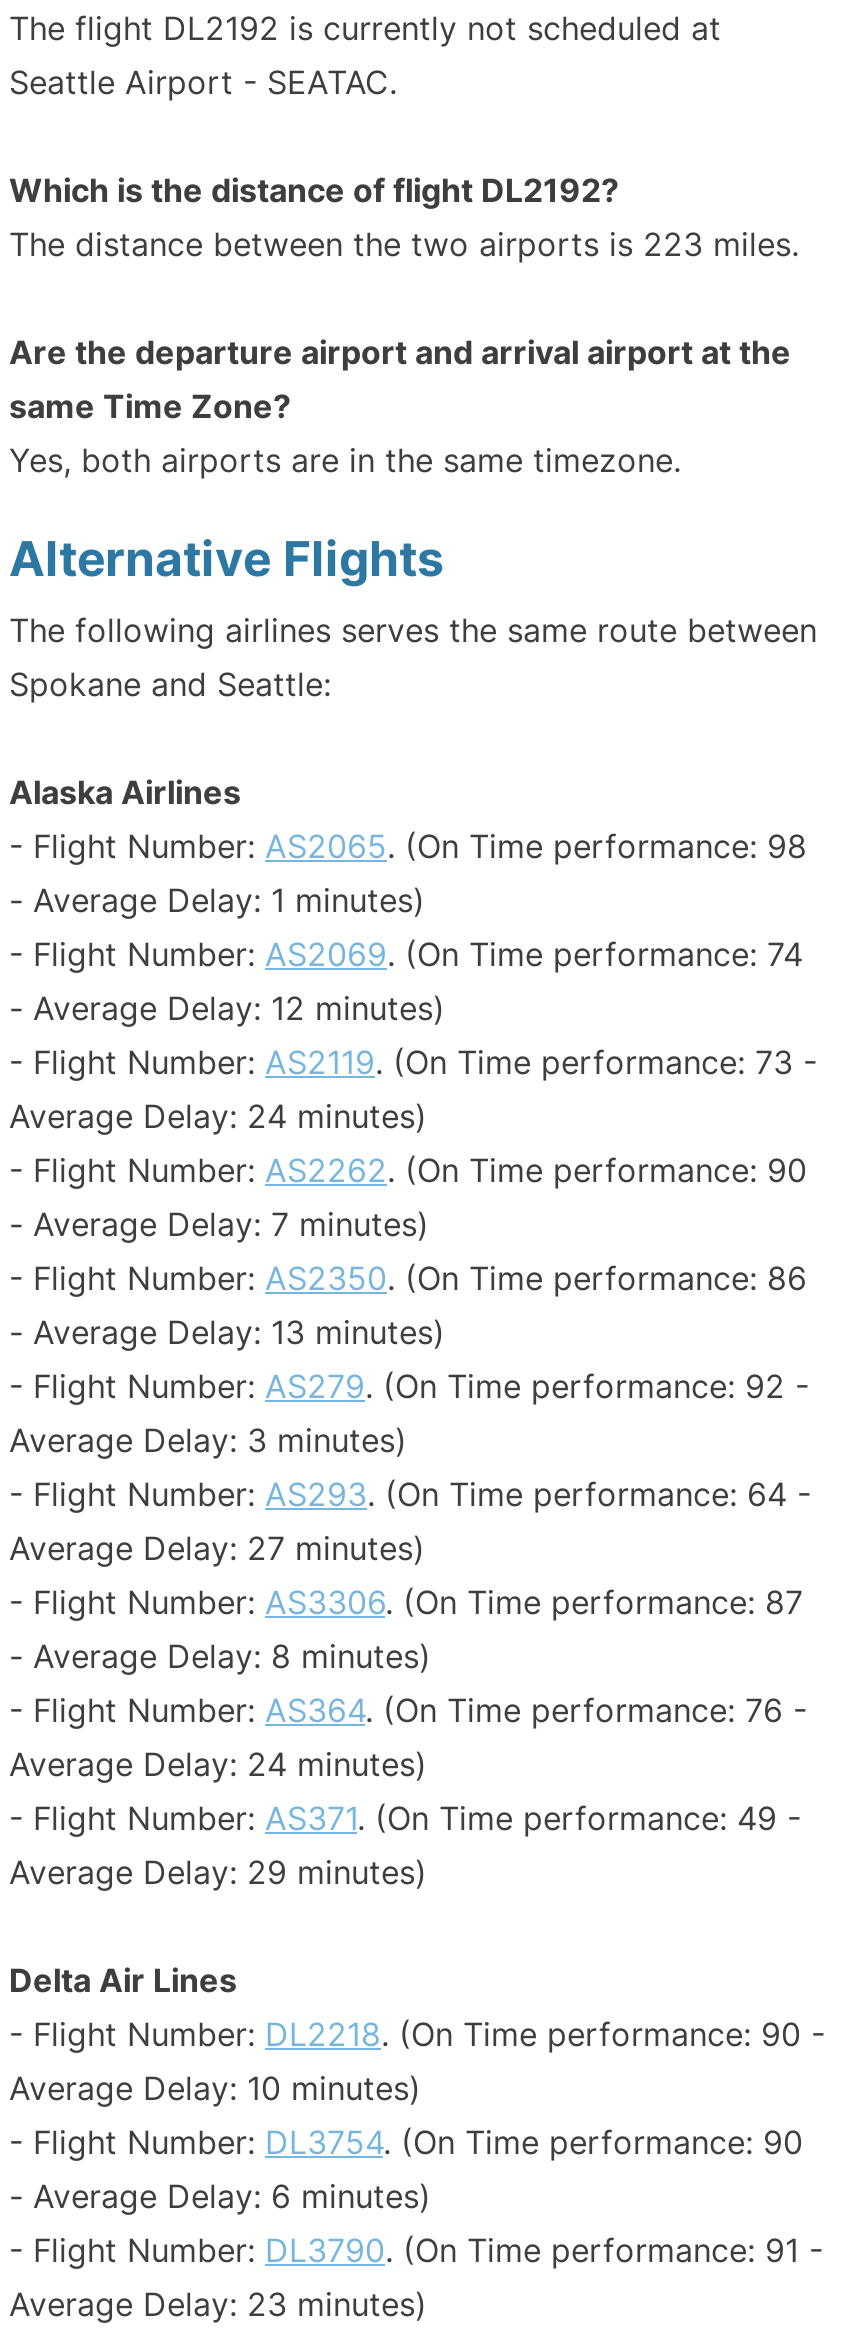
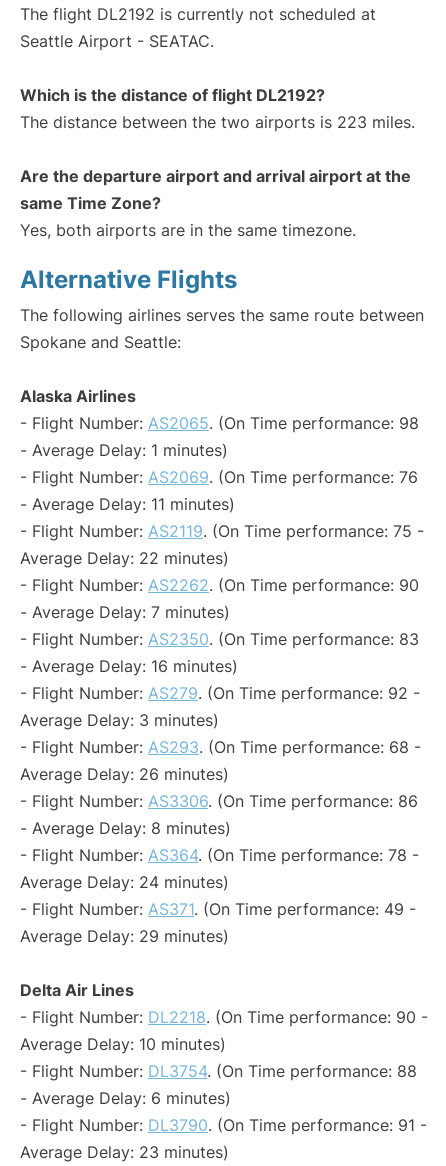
- - Flight Number: AS2069. (On Time performance: 74
+ - Flight Number: AS2069. (On Time performance: 76

- - Average Delay: 12 minutes)
+ - Average Delay: 11 minutes)

- - Flight Number: AS2119. (On Time performance: 73 -
+ - Flight Number: AS2119. (On Time performance: 75 -

- Average Delay: 24 minutes)
+ Average Delay: 22 minutes)

- - Flight Number: AS2350. (On Time performance: 86
+ - Flight Number: AS2350. (On Time performance: 83

- - Average Delay: 13 minutes)
+ - Average Delay: 16 minutes)

- - Flight Number: AS293. (On Time performance: 64 -
+ - Flight Number: AS293. (On Time performance: 68 -

- Average Delay: 27 minutes)
+ Average Delay: 26 minutes)

- - Flight Number: AS3306. (On Time performance: 87
+ - Flight Number: AS3306. (On Time performance: 86

- - Flight Number: AS364. (On Time performance: 76 -
+ - Flight Number: AS364. (On Time performance: 78 -

- - Flight Number: DL3754. (On Time performance: 90
+ - Flight Number: DL3754. (On Time performance: 88
